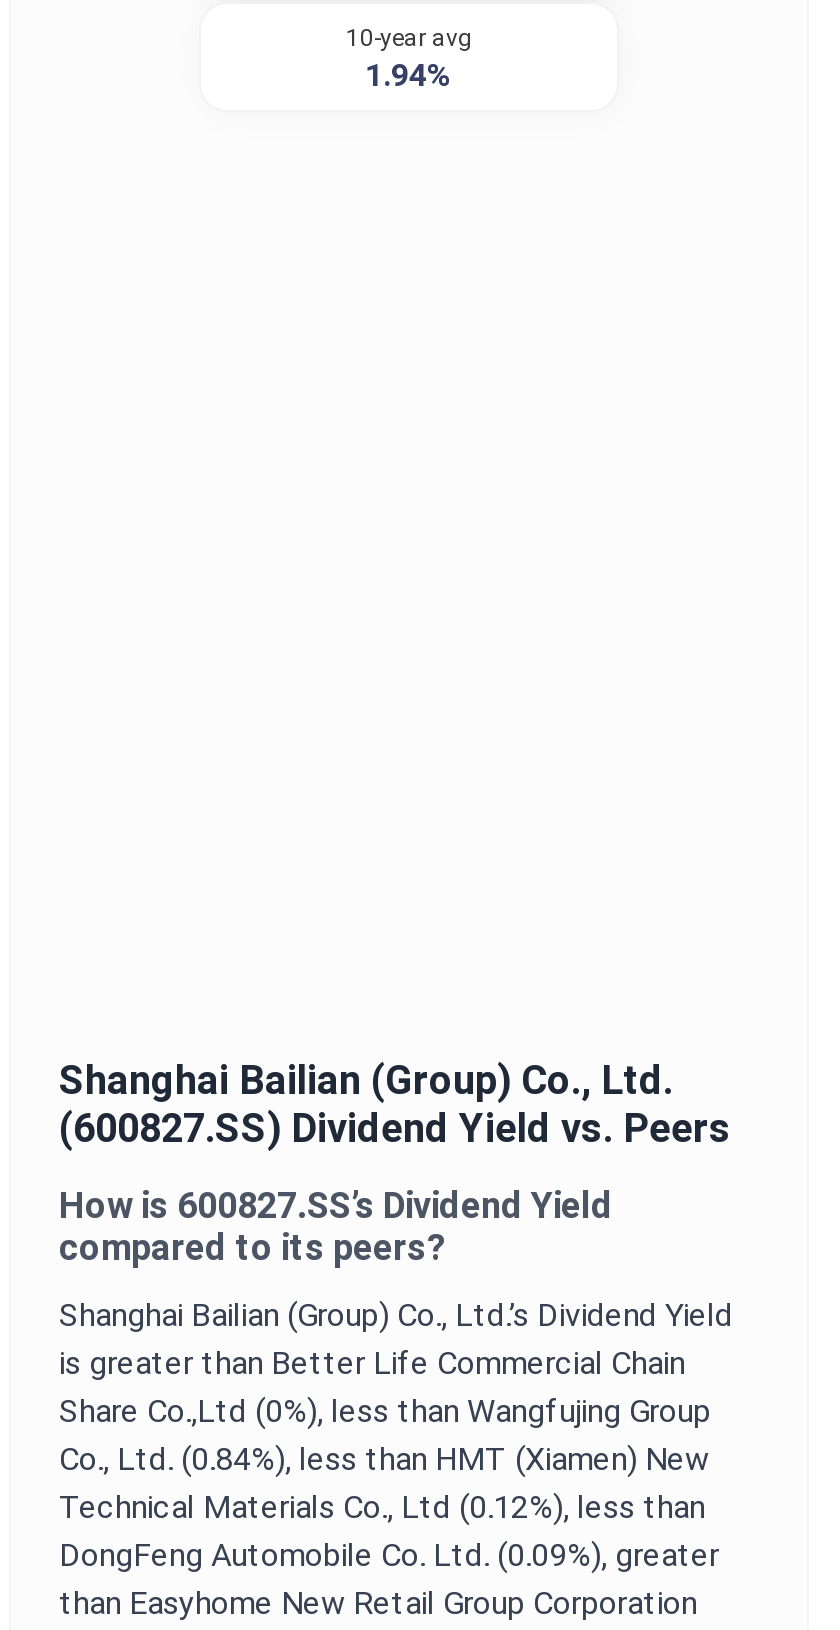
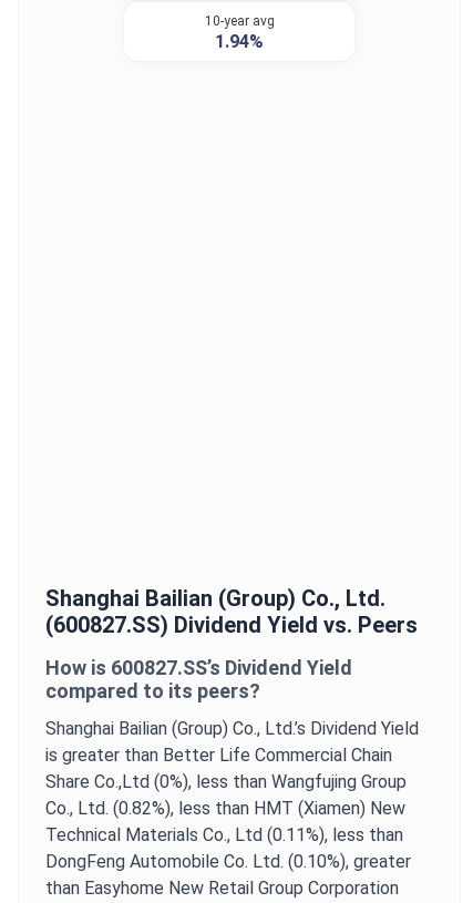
- Co., Ltd. (0.84%), less than HMT (Xiamen) New
+ Co., Ltd. (0.82%), less than HMT (Xiamen) New

- Technical Materials Co., Ltd (0.12%), less than
+ Technical Materials Co., Ltd (0.11%), less than

- DongFeng Automobile Co. Ltd. (0.09%), greater
+ DongFeng Automobile Co. Ltd. (0.10%), greater
